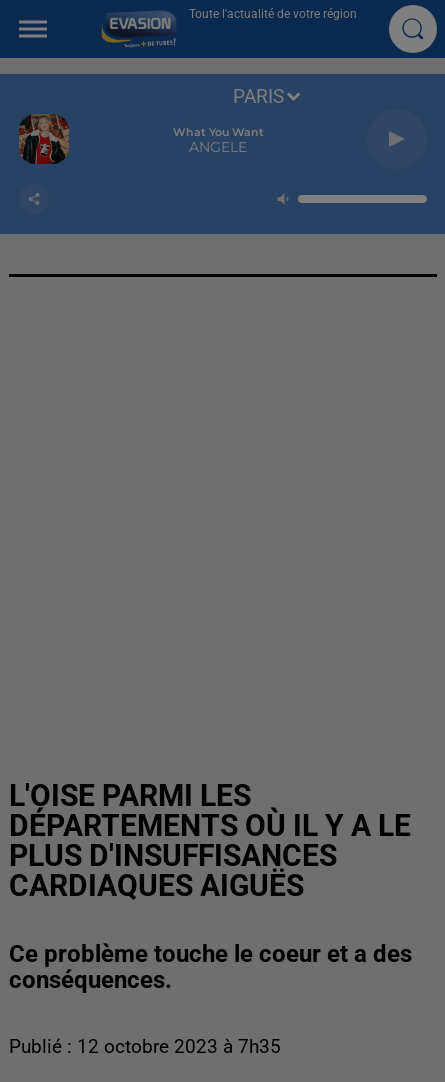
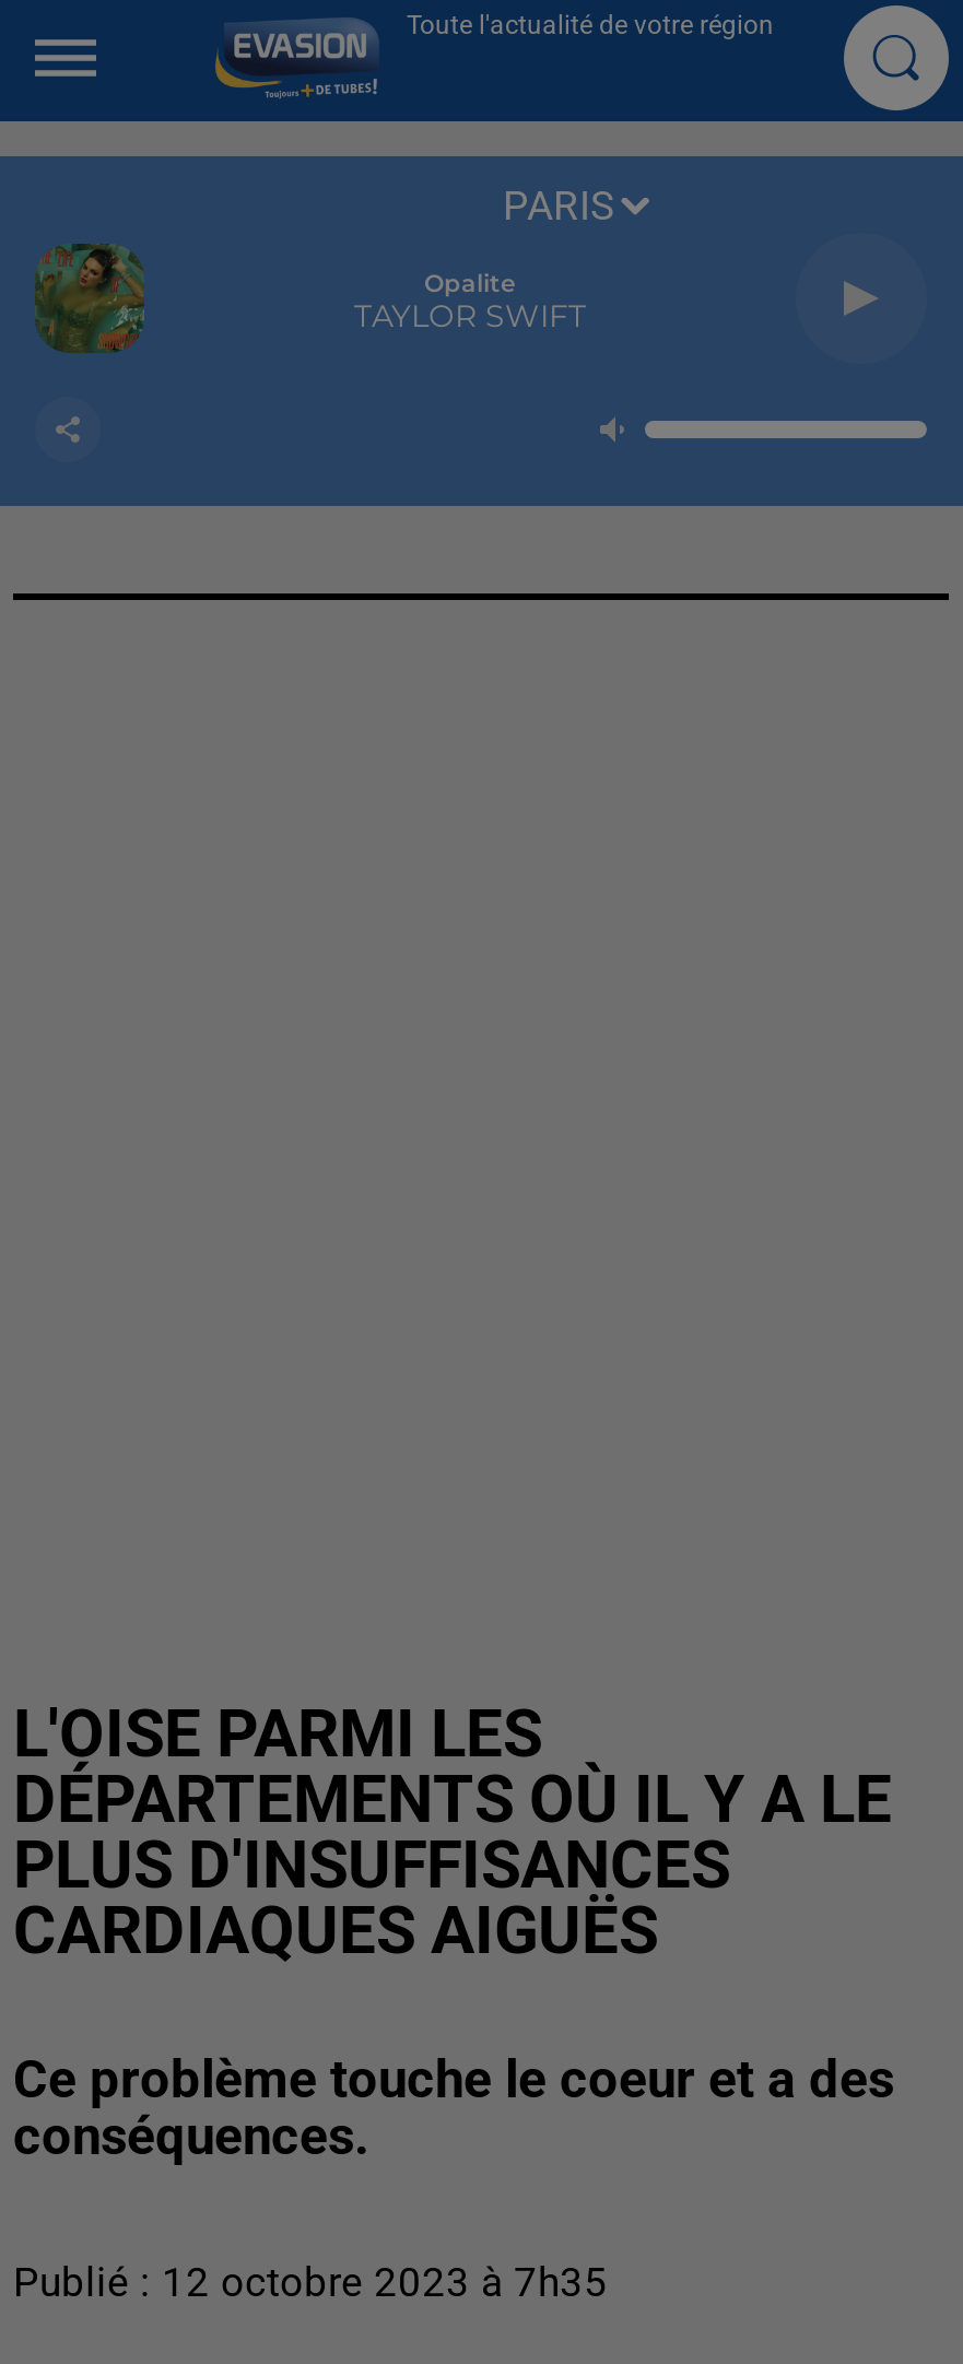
- [image]
+ [image]

- What You Want
- ANGELE
+ Opalite
+ TAYLOR SWIFT
